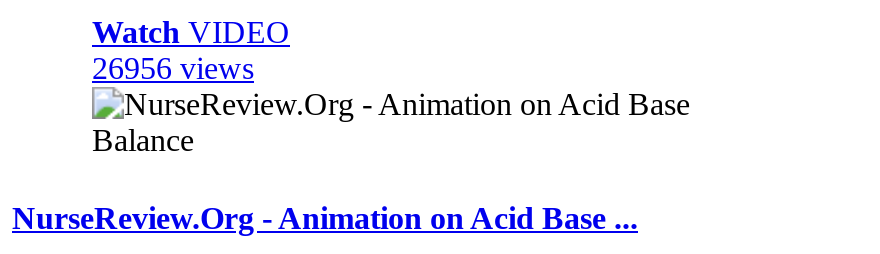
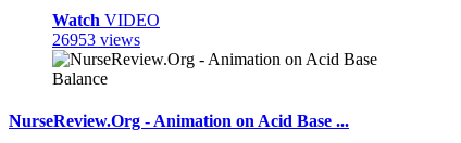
- 26956 views
+ 26953 views
